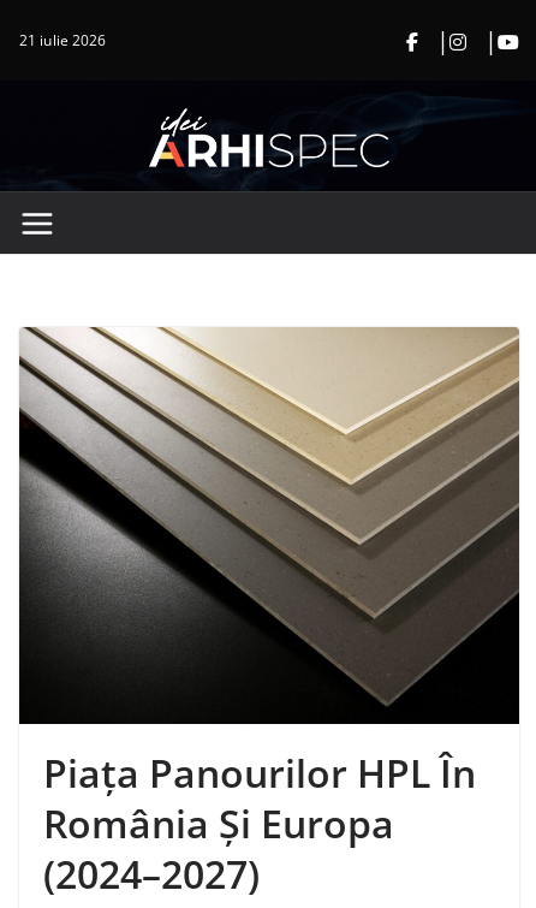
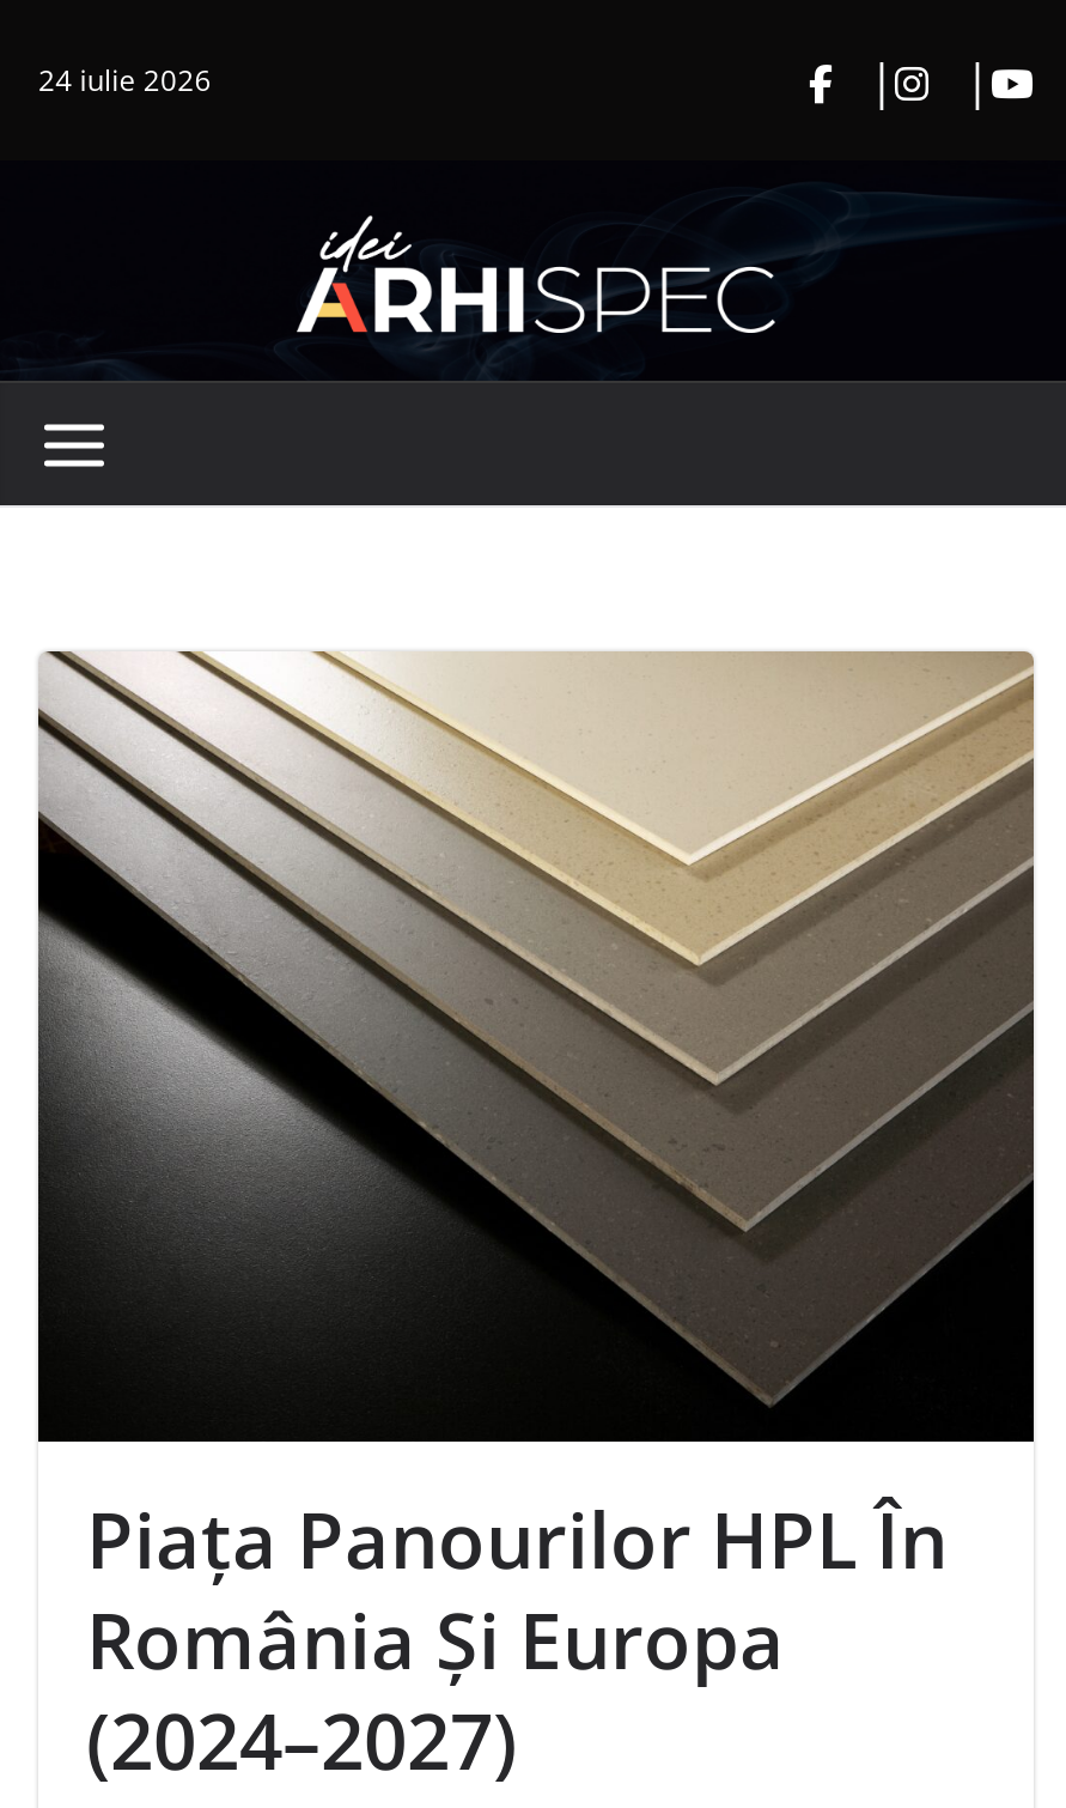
- 21 iulie 2026
+ 24 iulie 2026
